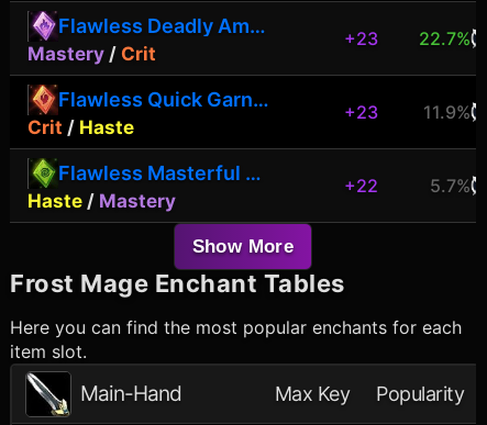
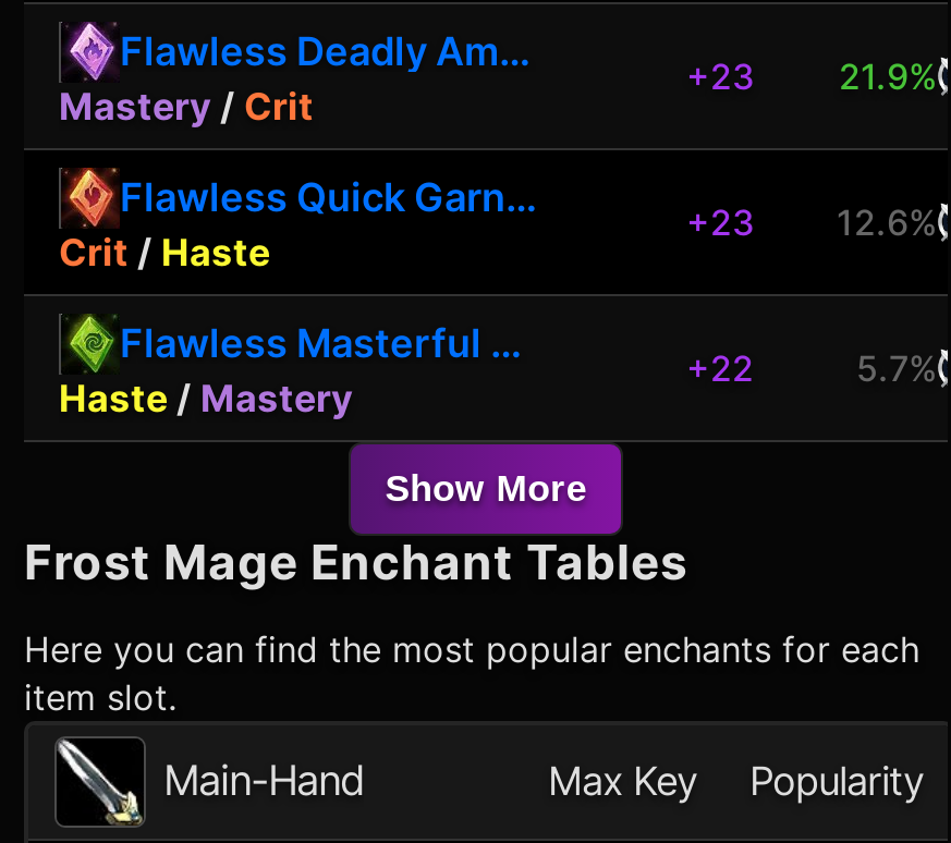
- +23 22.7%
+ +23 21.9%

- 11.9%
+ 12.6%
